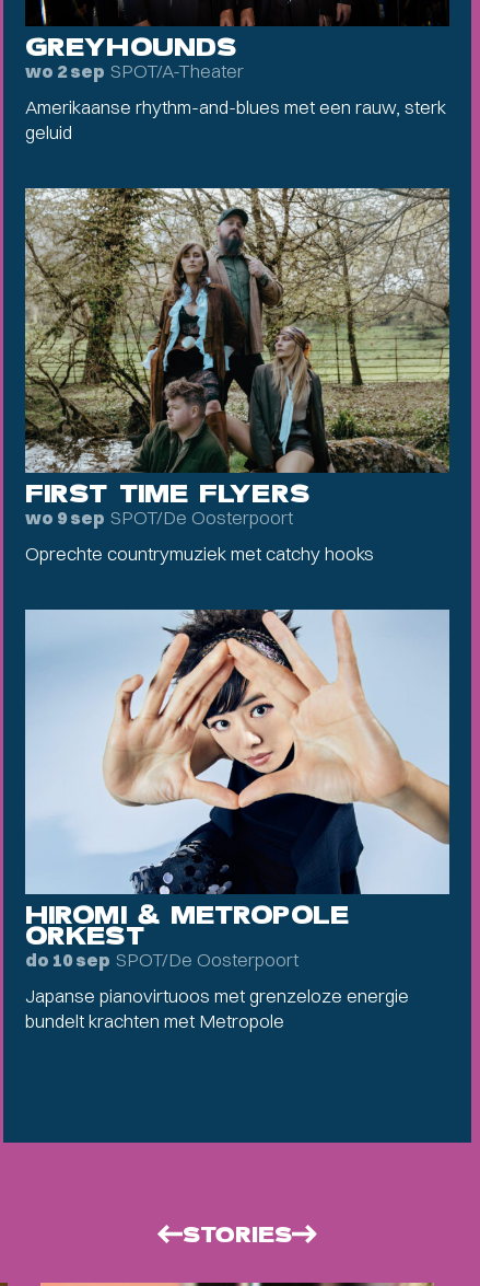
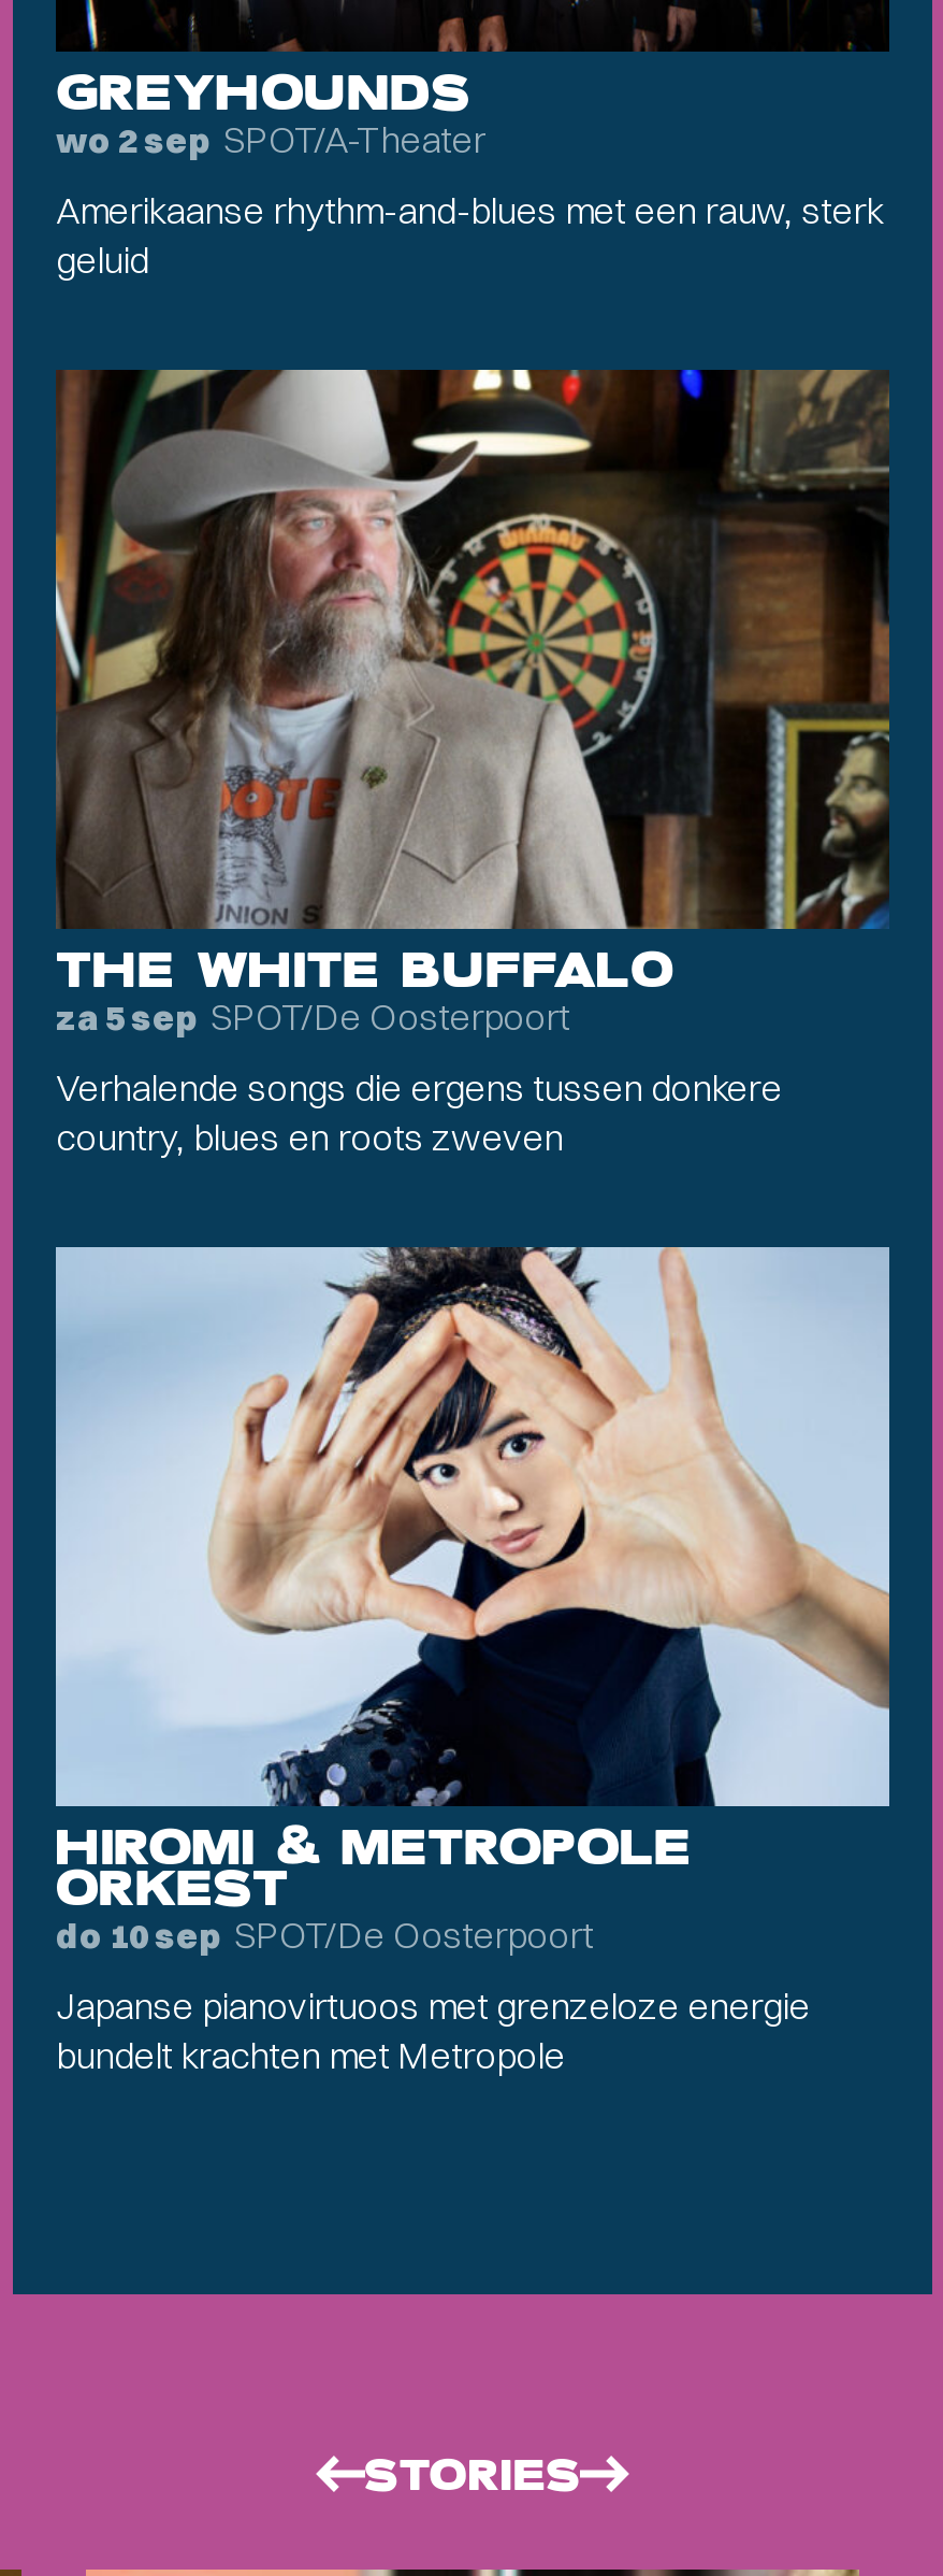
- [image]
- FIRST TIME FLYERS
- wo 9 sep SPOT/De Oosterpoort
+ [image]
+ THE WHITE BUFFALO
+ za 5 sep SPOT/De Oosterpoort

- Oprechte countrymuziek met catchy hooks
+ Verhalende songs die ergens tussen donkere
+ country, blues en roots zweven
